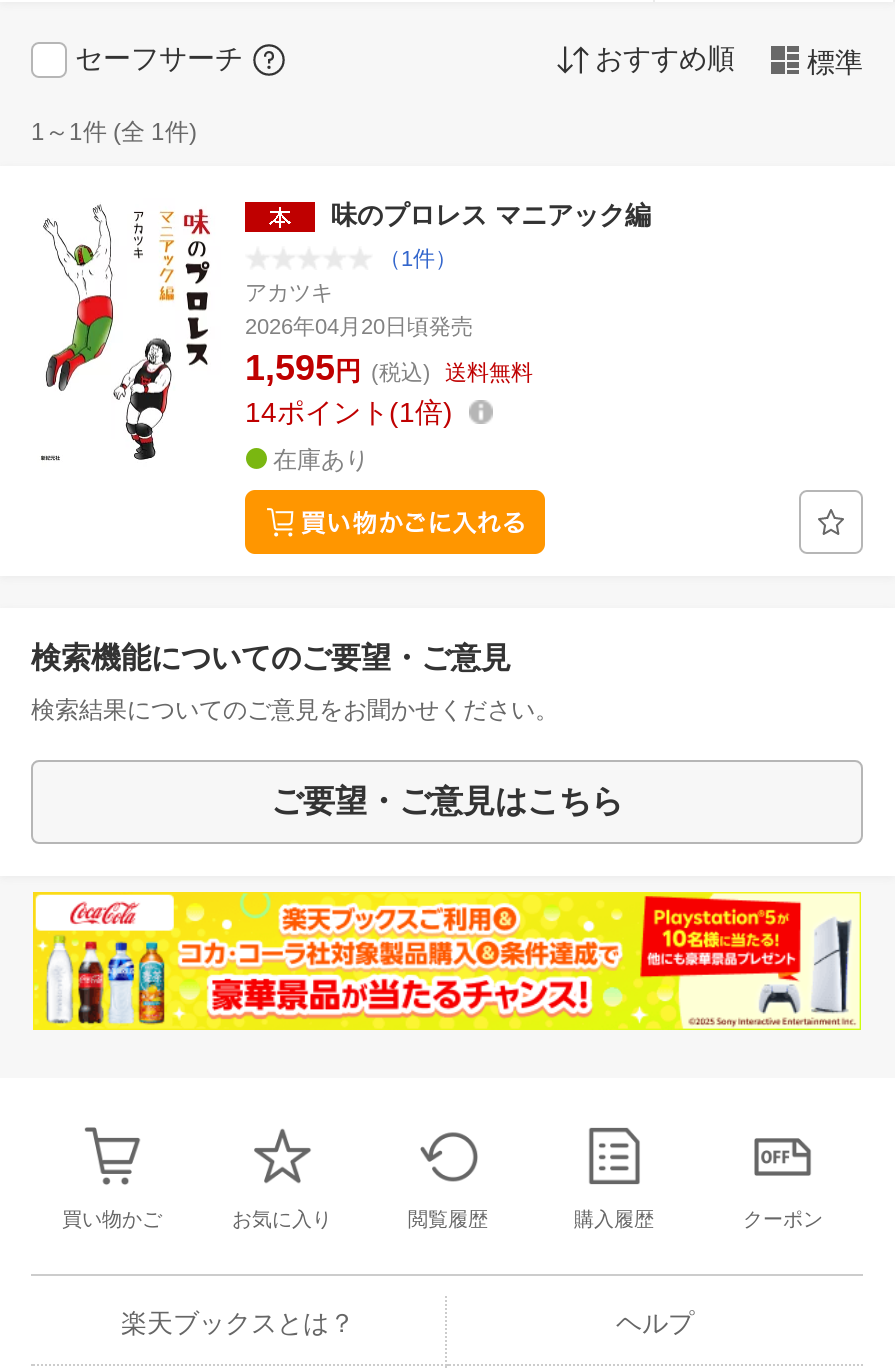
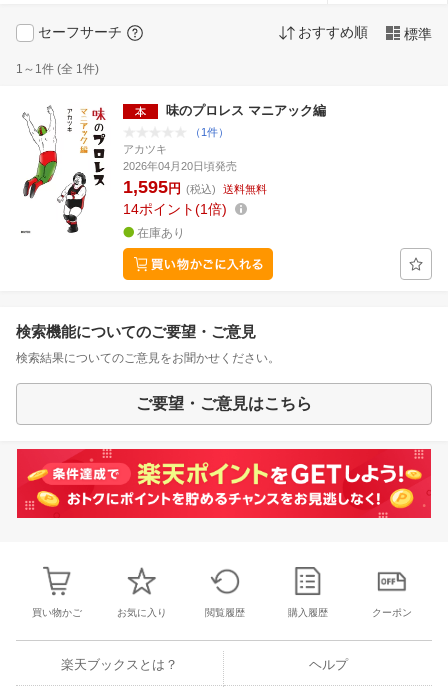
- [image]
+ [image]
